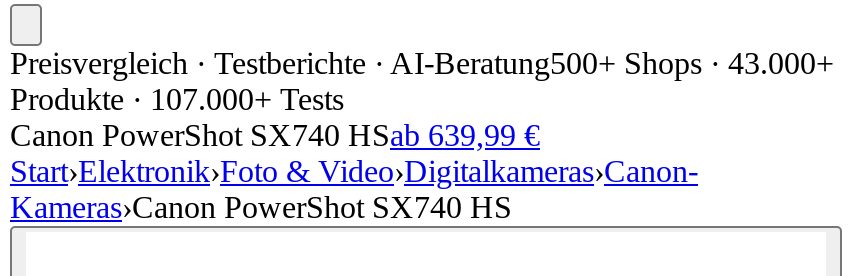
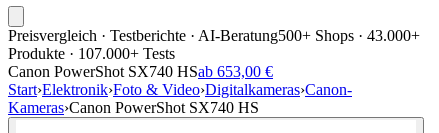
- Canon PowerShot SX740 HSab 639,99 €
+ Canon PowerShot SX740 HSab 653,00 €
